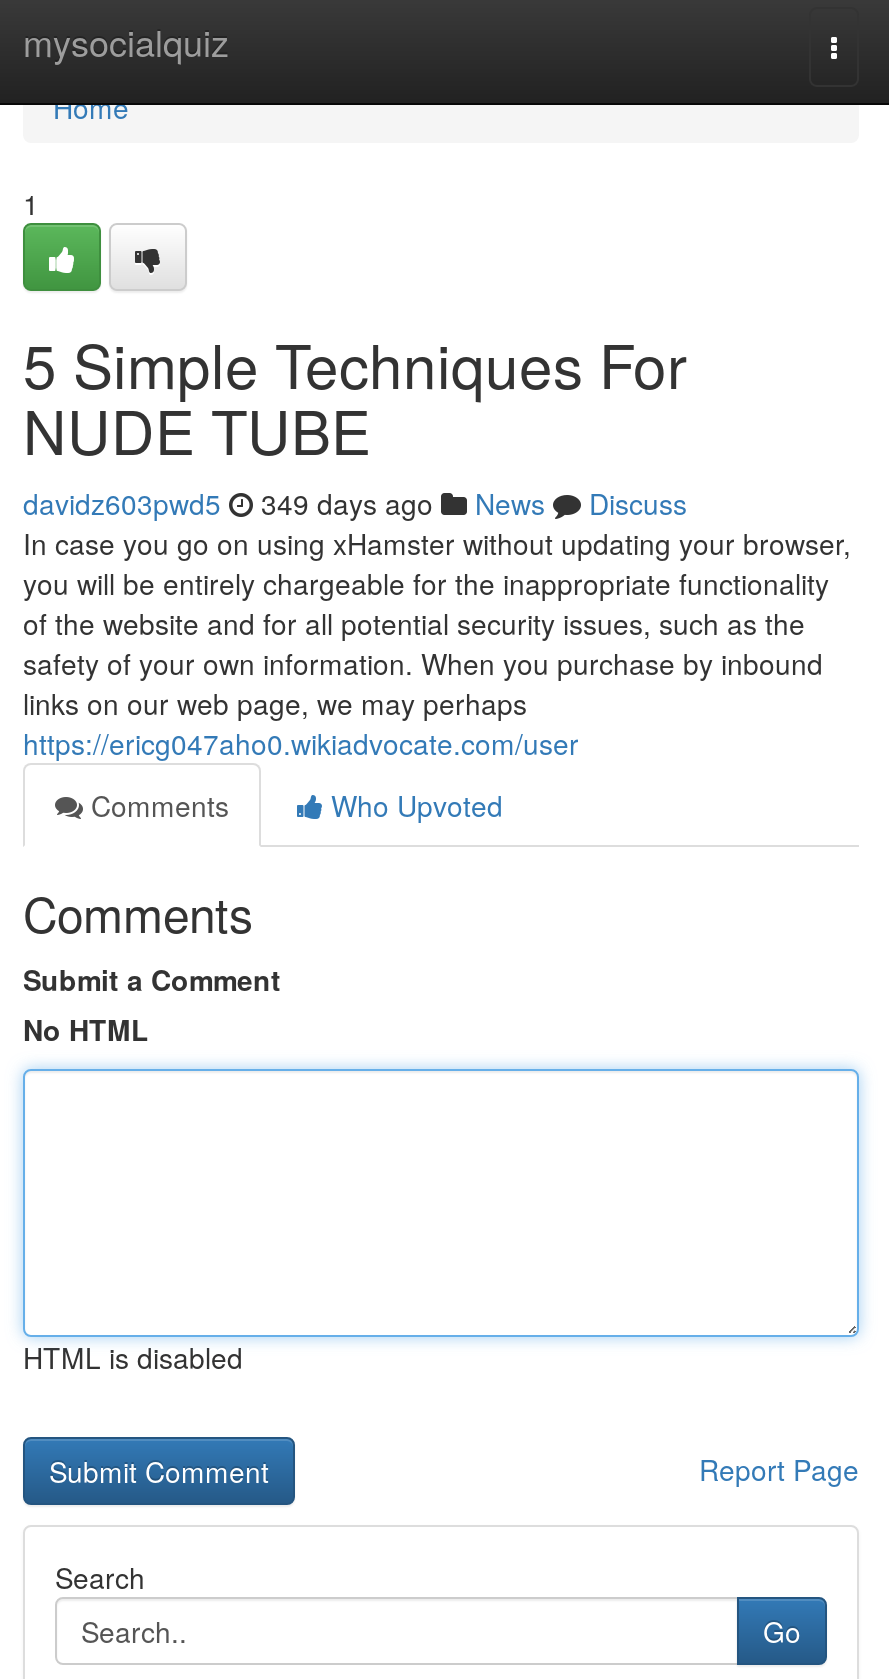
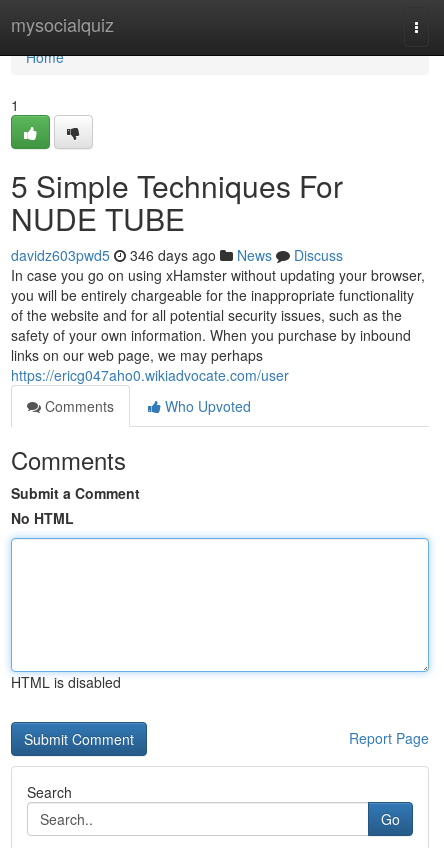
- davidz603pwd5 349 days ago News Discuss
+ davidz603pwd5 346 days ago News Discuss
